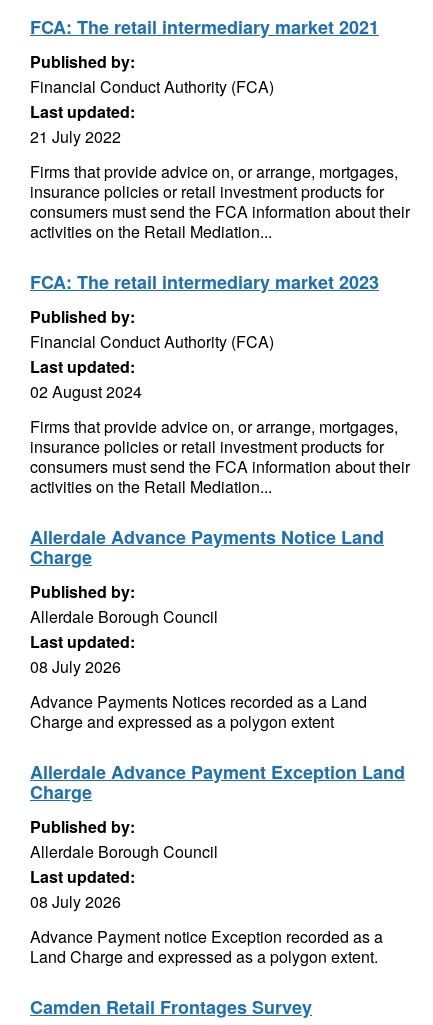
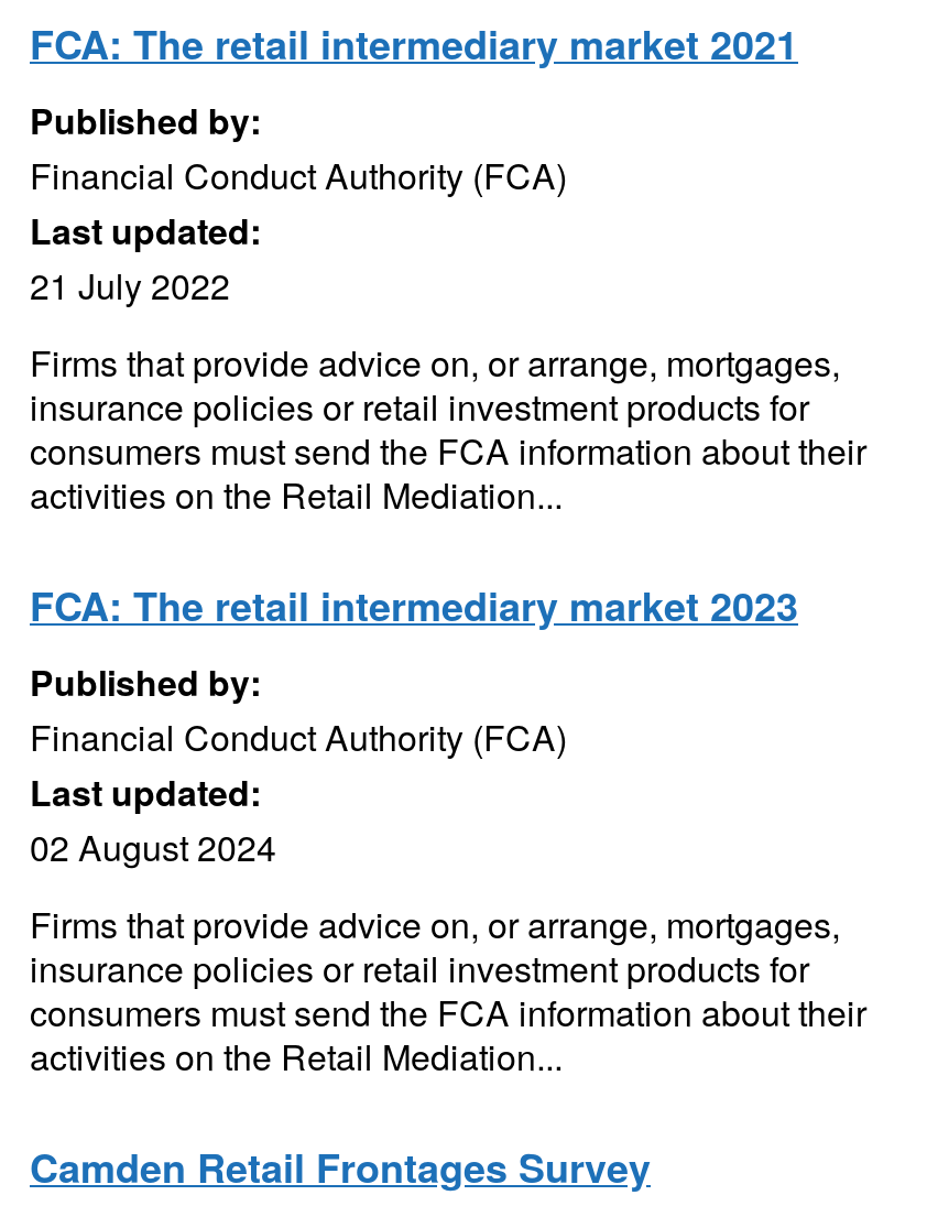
- Allerdale Advance Payments Notice Land
- Charge
- Published by:
- Allerdale Borough Council
- Last updated:
- 08 July 2026
- Advance Payments Notices recorded as a Land
- Charge and expressed as a polygon extent
- Allerdale Advance Payment Exception Land
- Charge
- Published by:
- Allerdale Borough Council
- Last updated:
- 08 July 2026
- Advance Payment notice Exception recorded as a
- Land Charge and expressed as a polygon extent.
